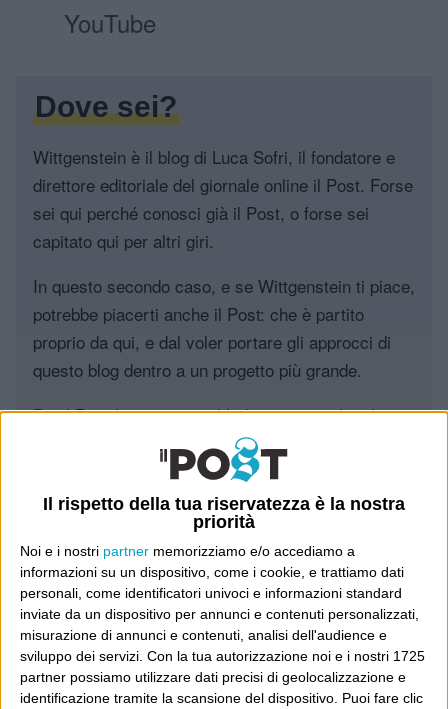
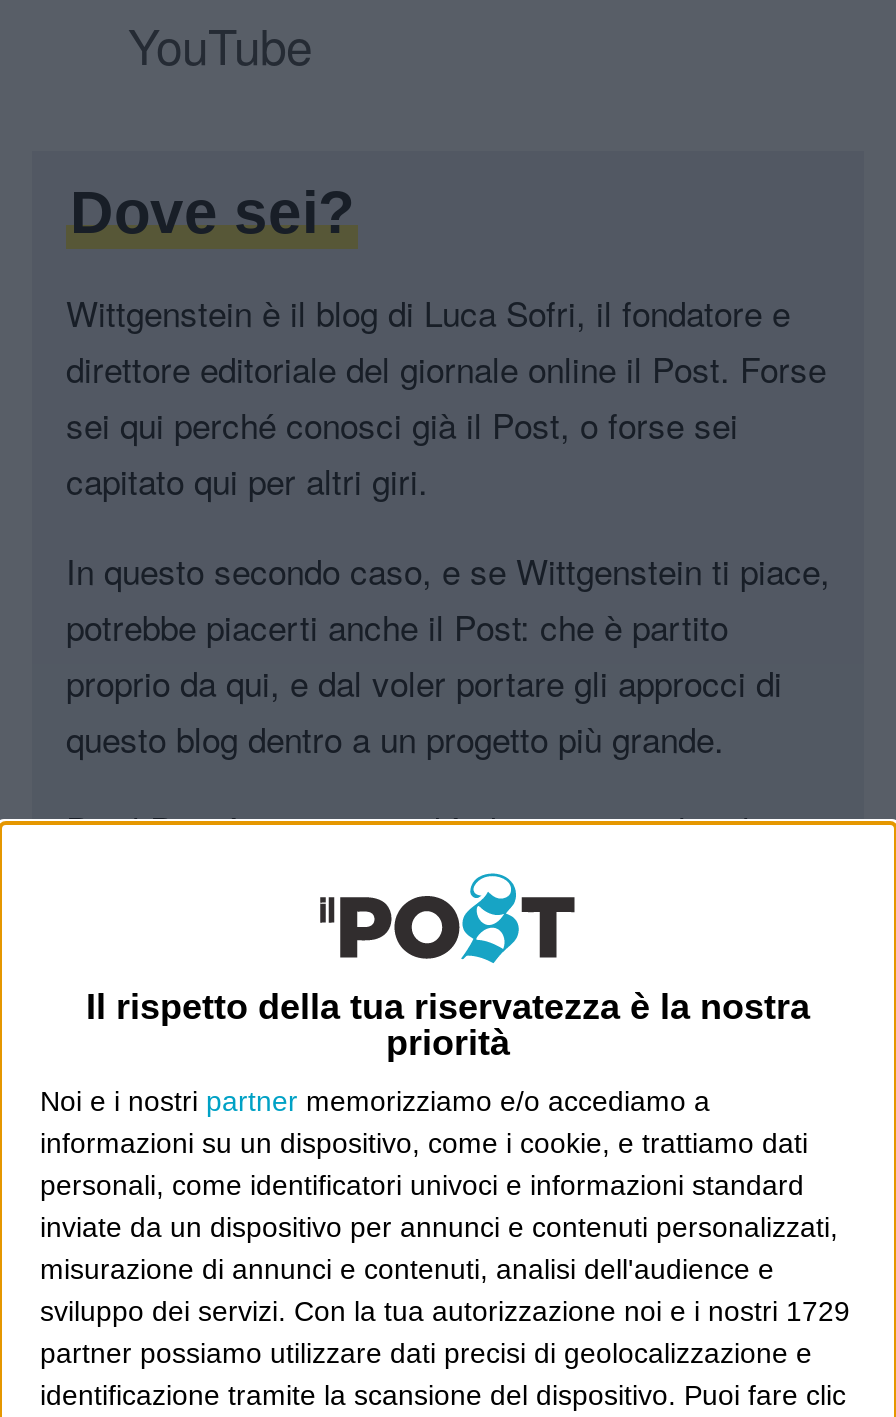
- sviluppo dei servizi. Con la tua autorizzazione noi e i nostri 1725
+ sviluppo dei servizi. Con la tua autorizzazione noi e i nostri 1729
